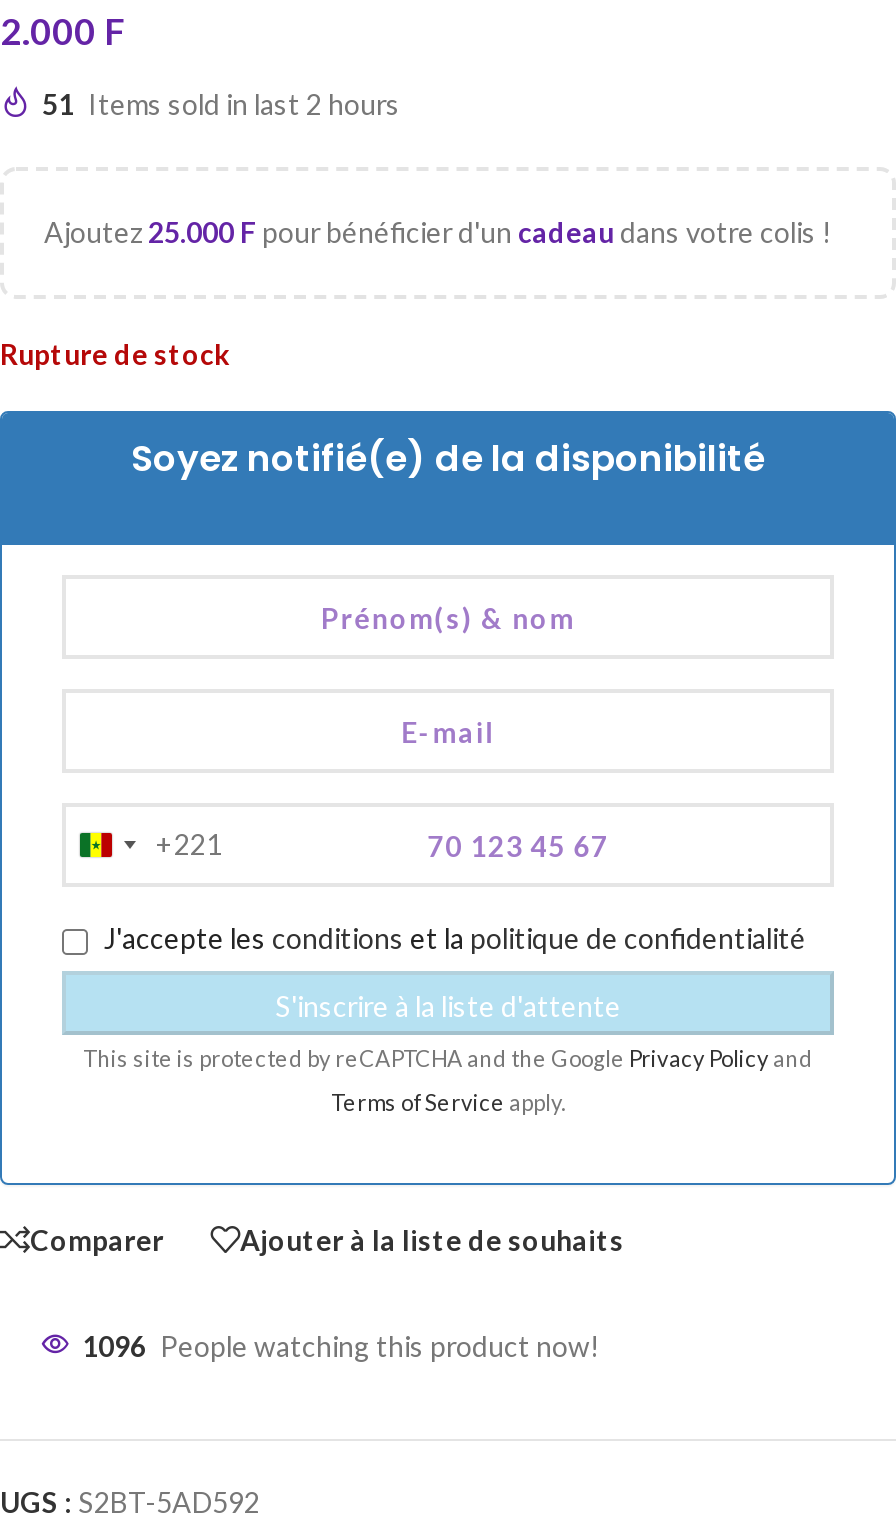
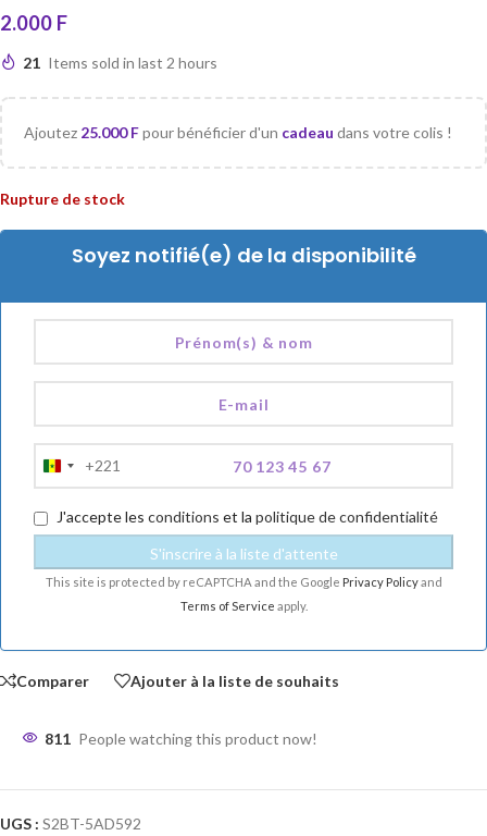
- 51 Items sold in last 2 hours
+ 21 Items sold in last 2 hours

- 1096 People watching this product now!
+ 811 People watching this product now!
